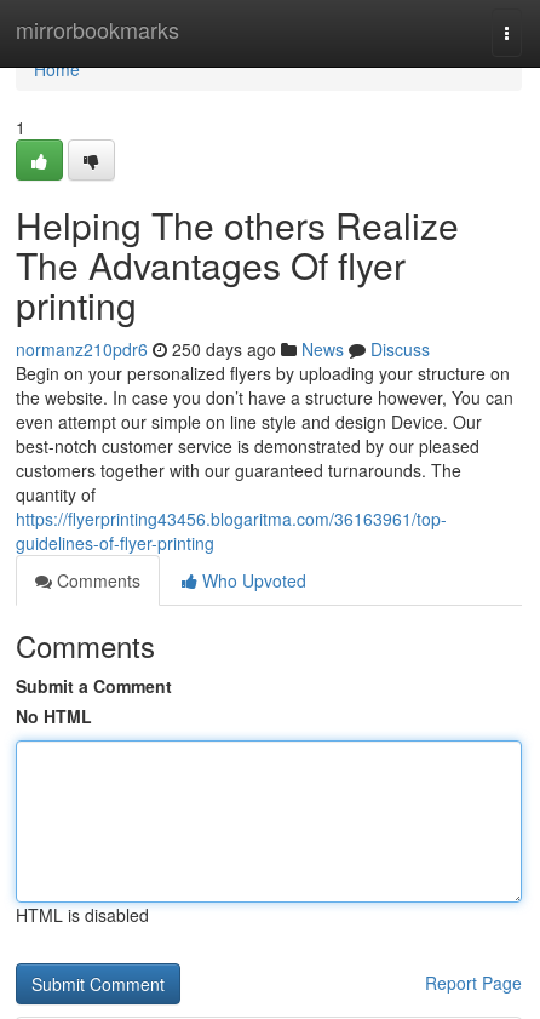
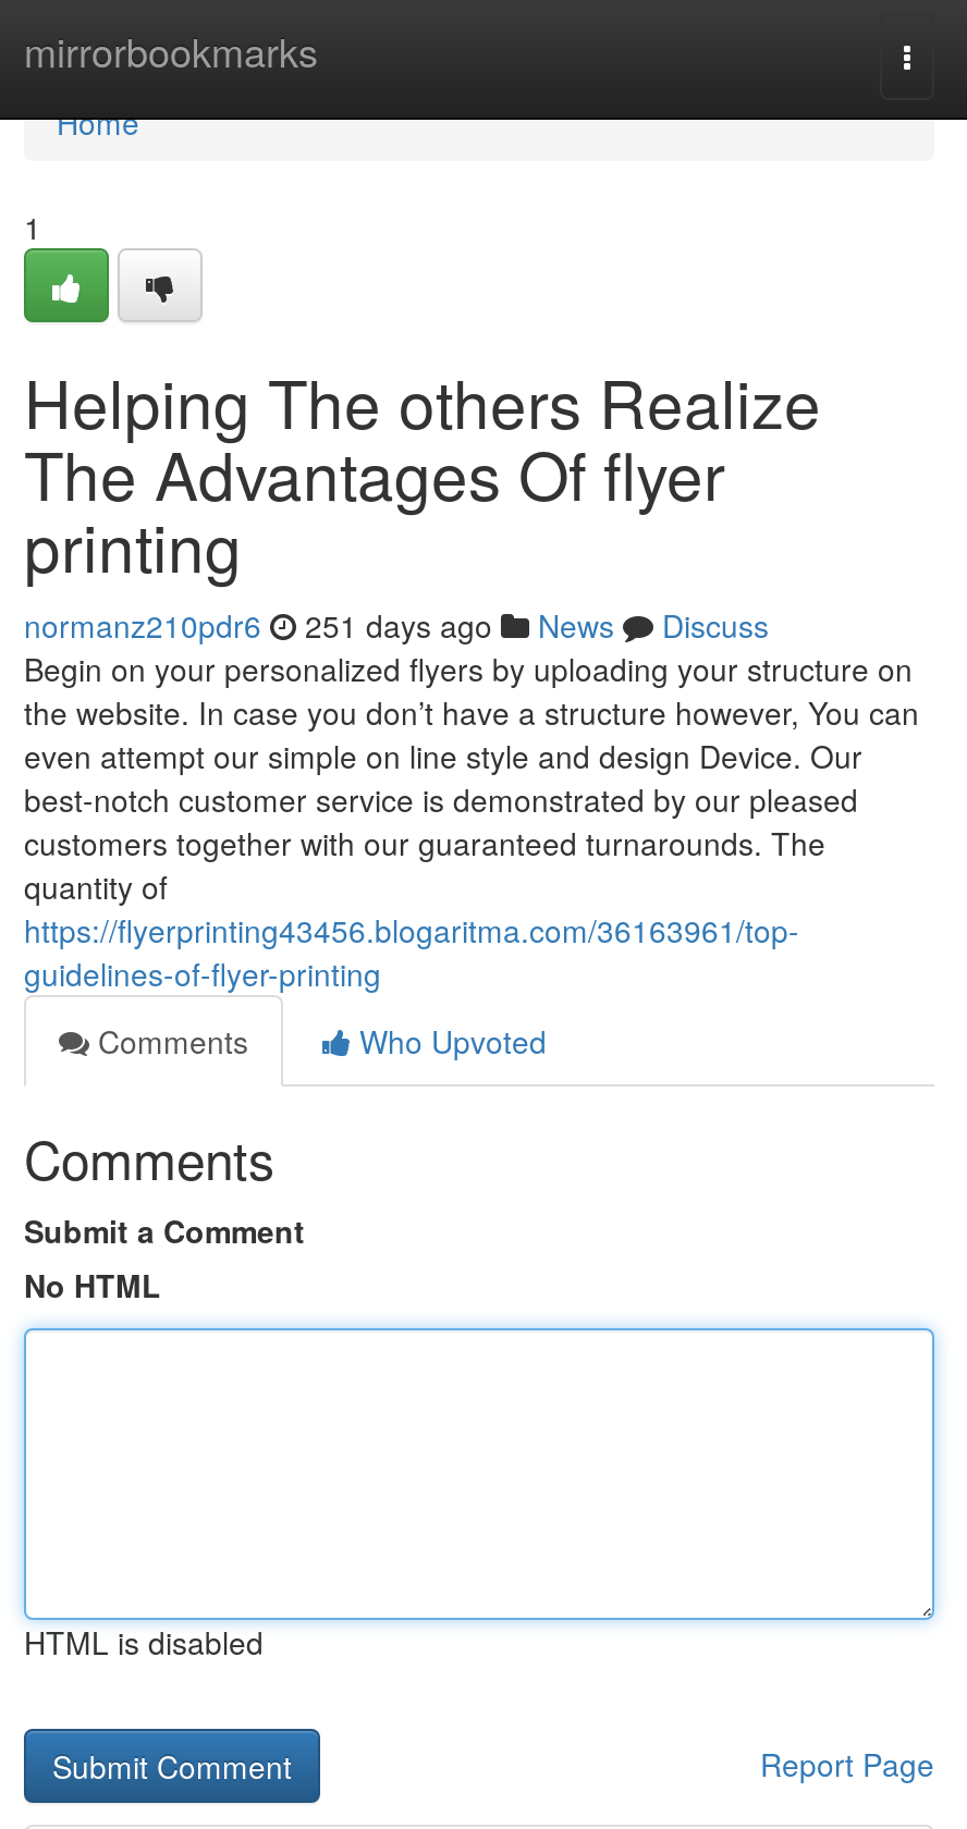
- normanz210pdr6 250 days ago News Discuss
+ normanz210pdr6 251 days ago News Discuss
